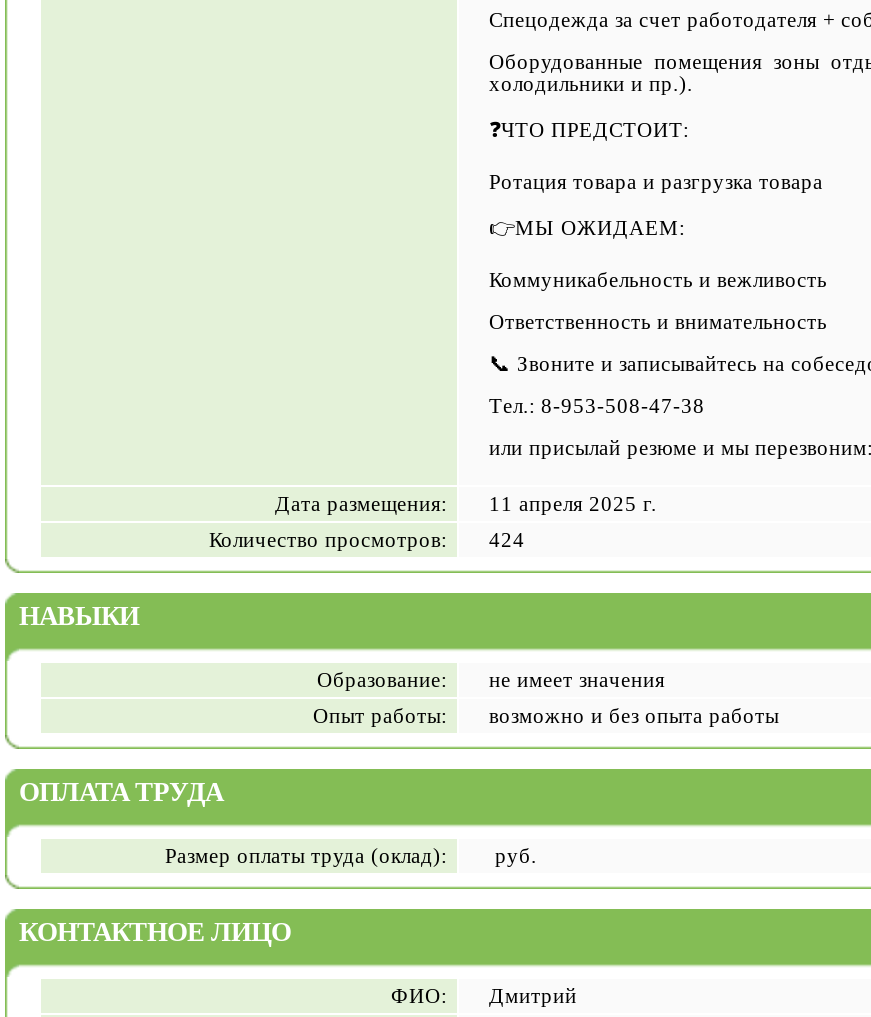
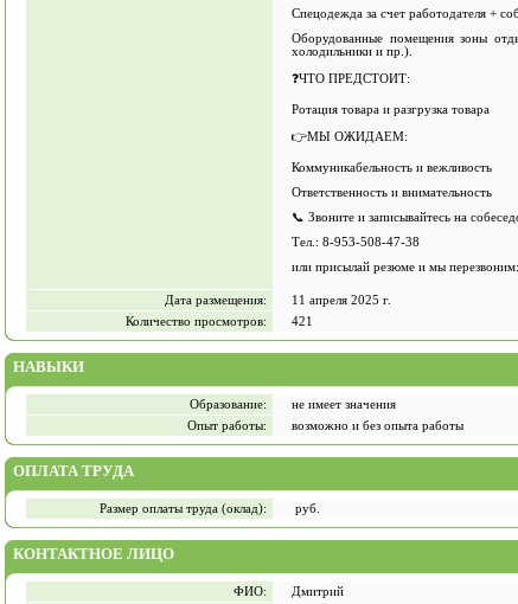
- Количество просмотров: 424
+ Количество просмотров: 421
